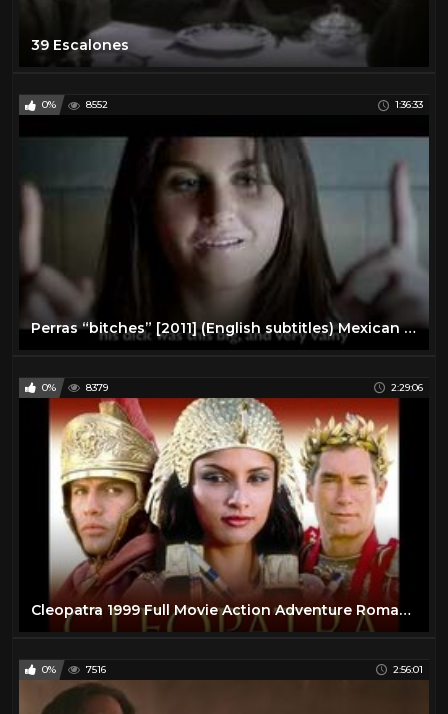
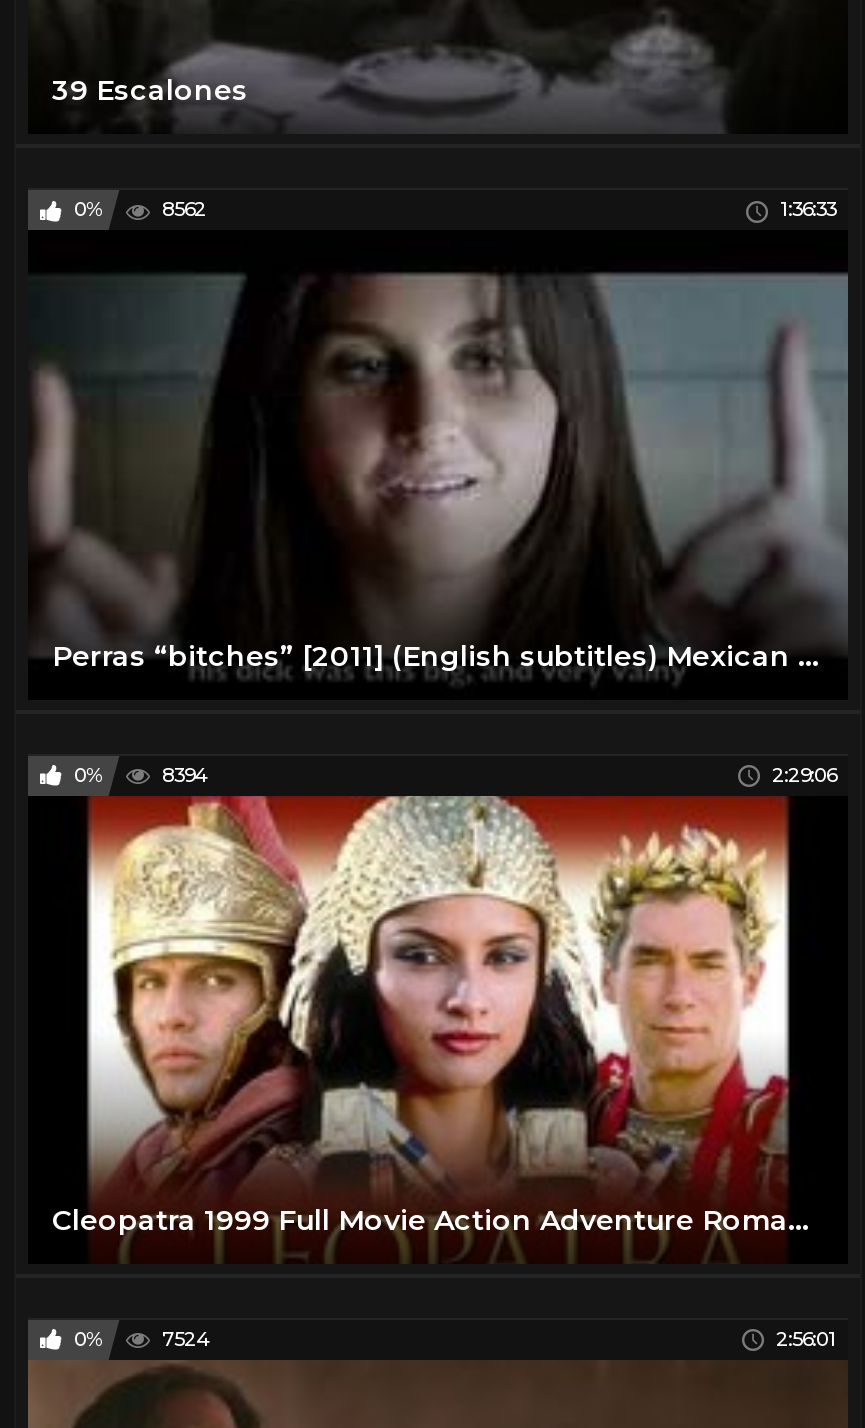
- 8552
+ 8562

- 8379
+ 8394

- 7516
+ 7524
